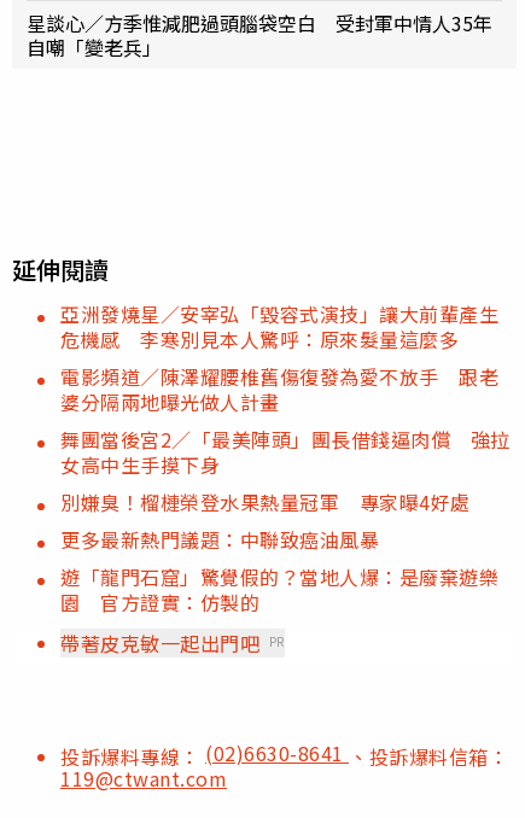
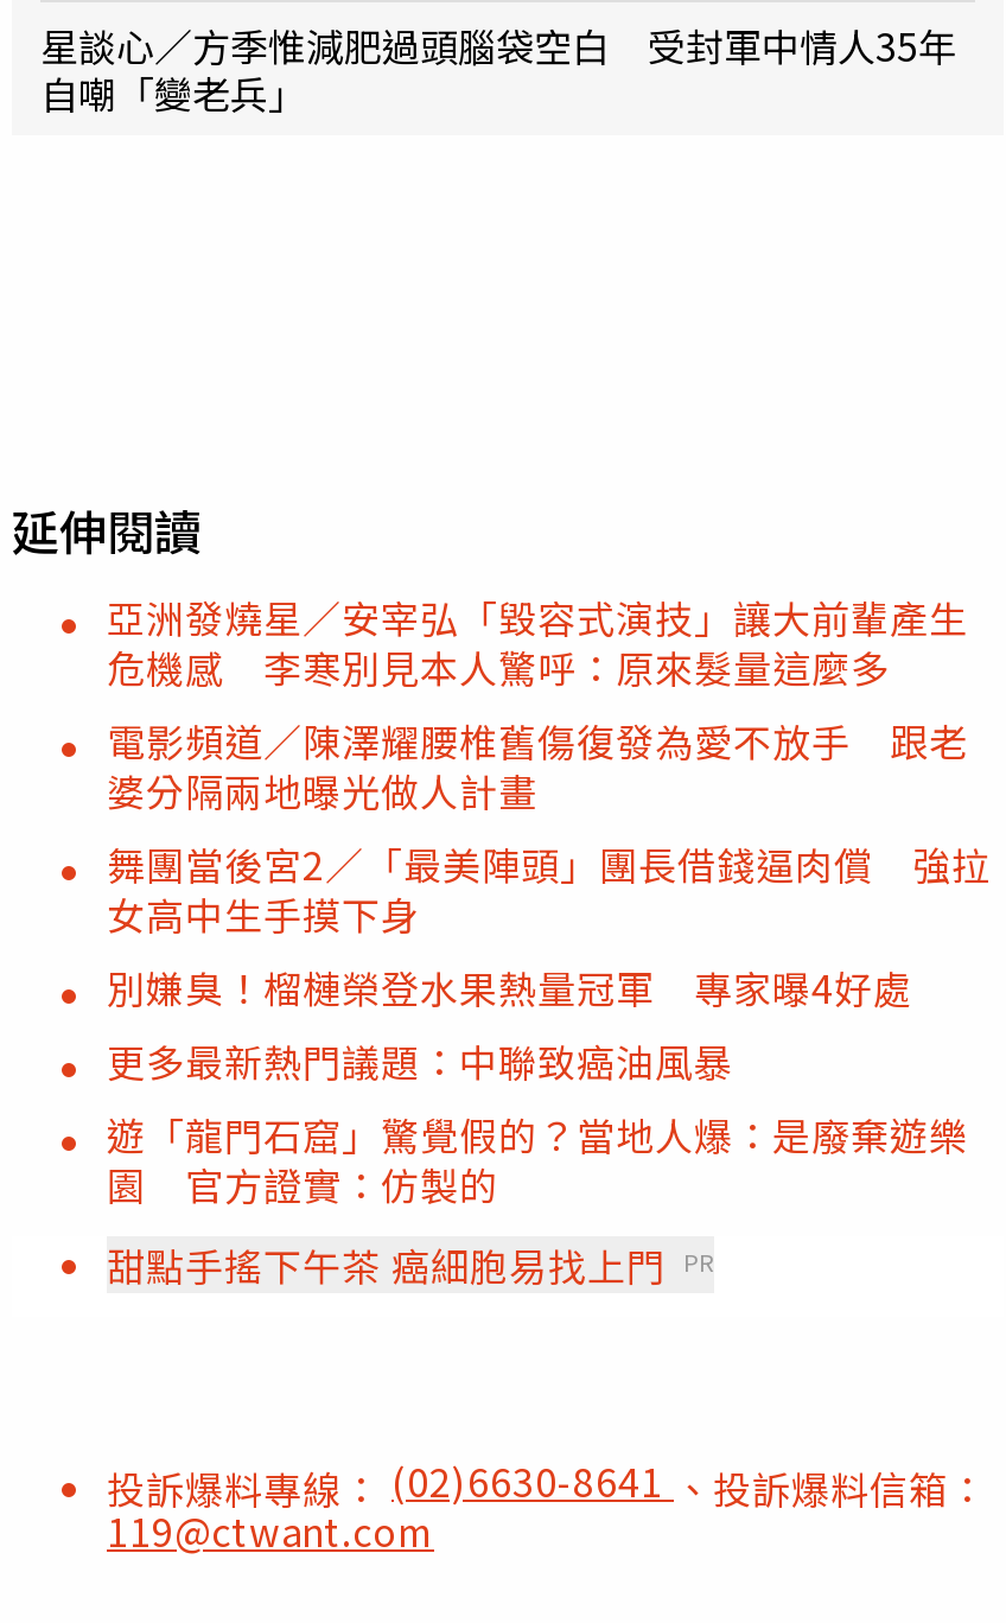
- 帶著皮克敏一起出門吧 PR
+ 甜點手搖下午茶 癌細胞易找上門 PR
